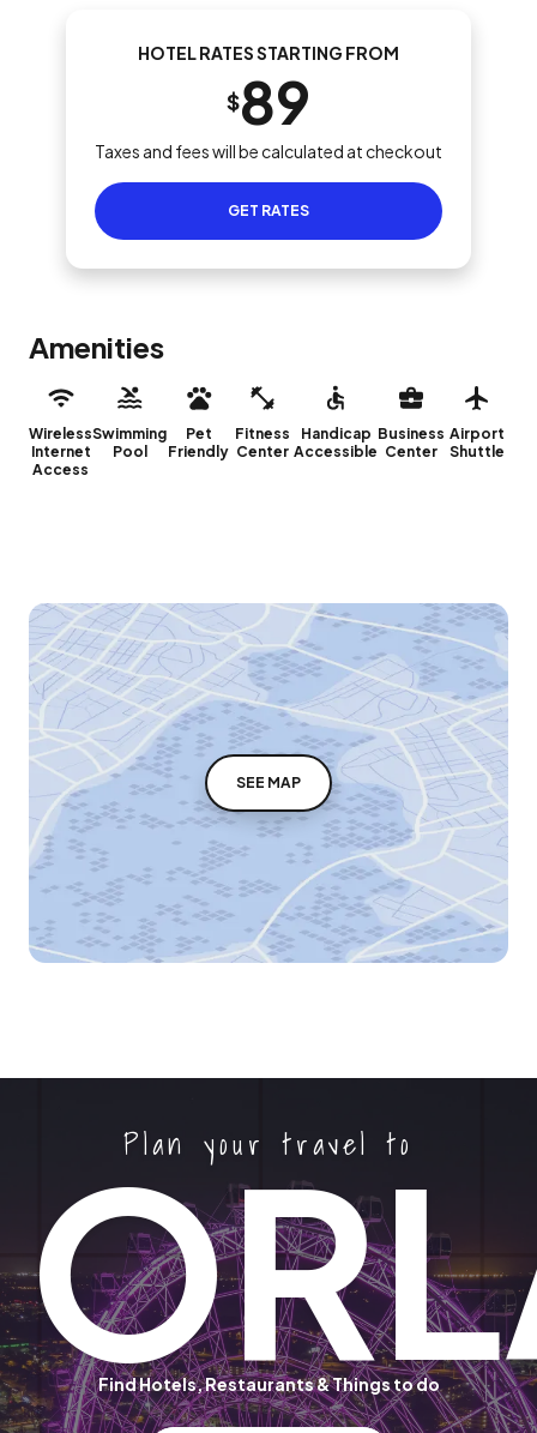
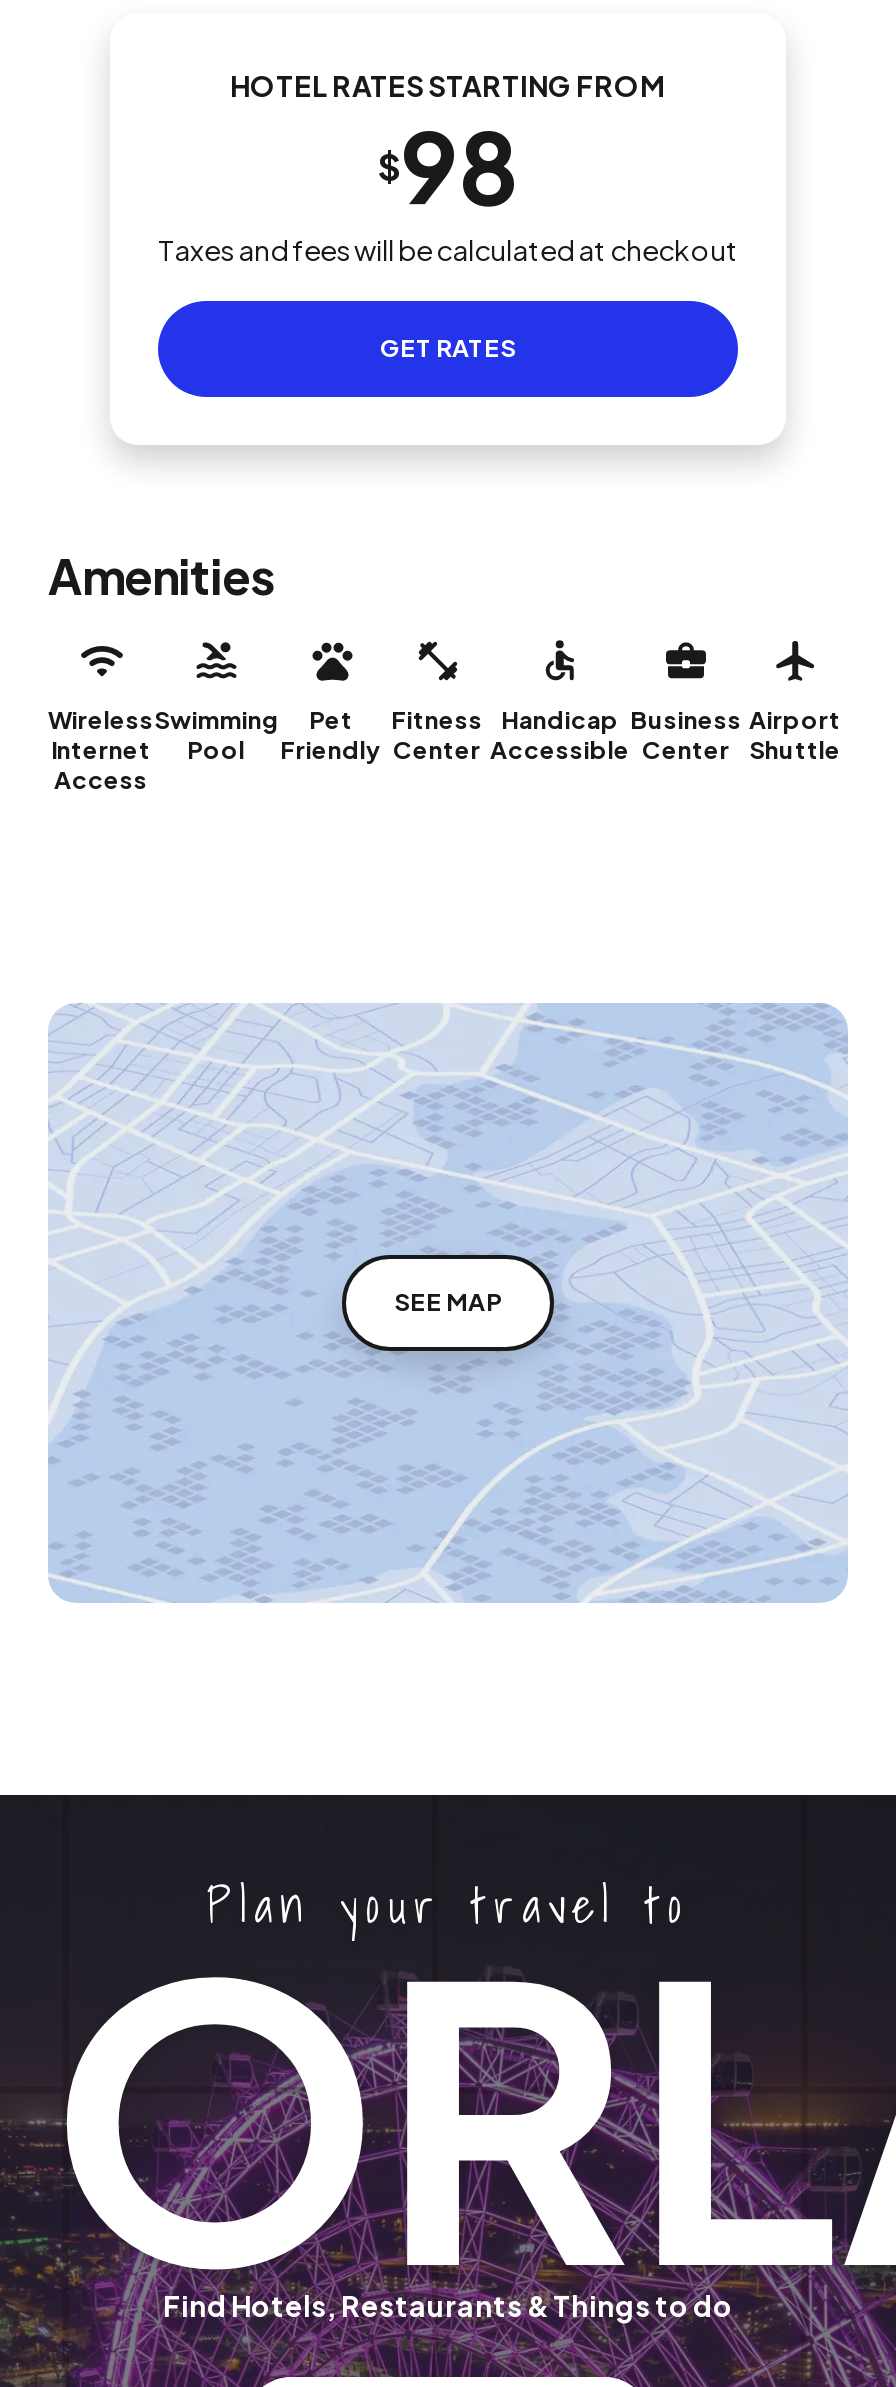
- $89
+ $98
